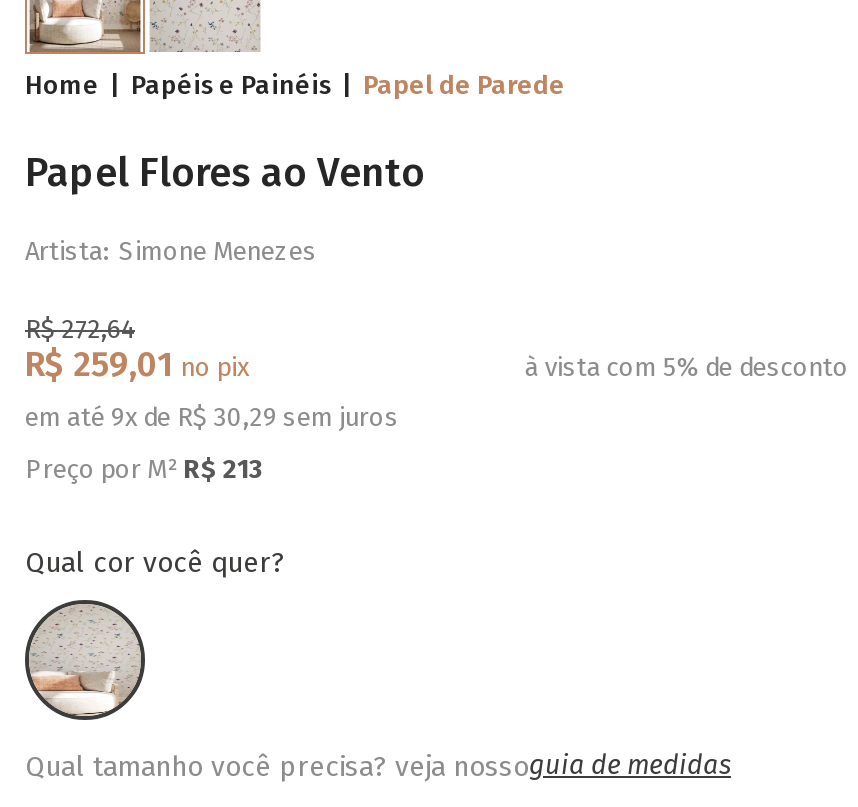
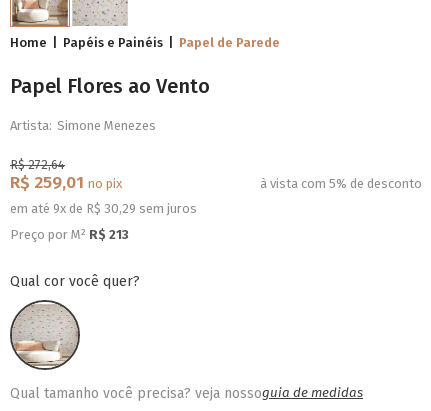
- [image]
+ [image]
